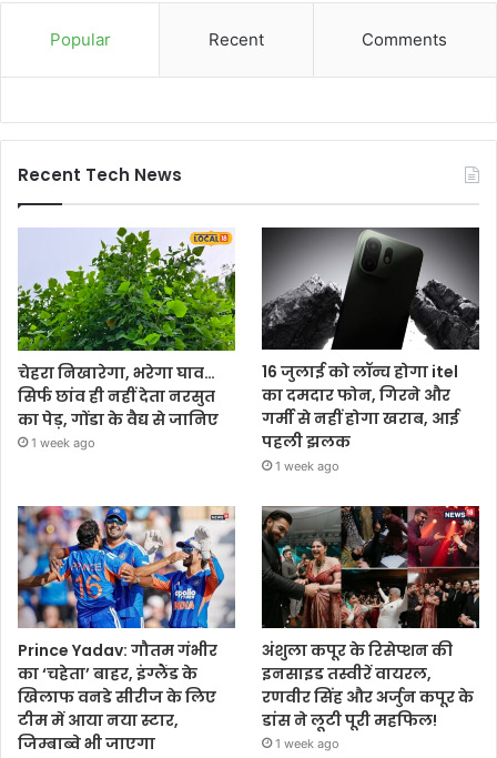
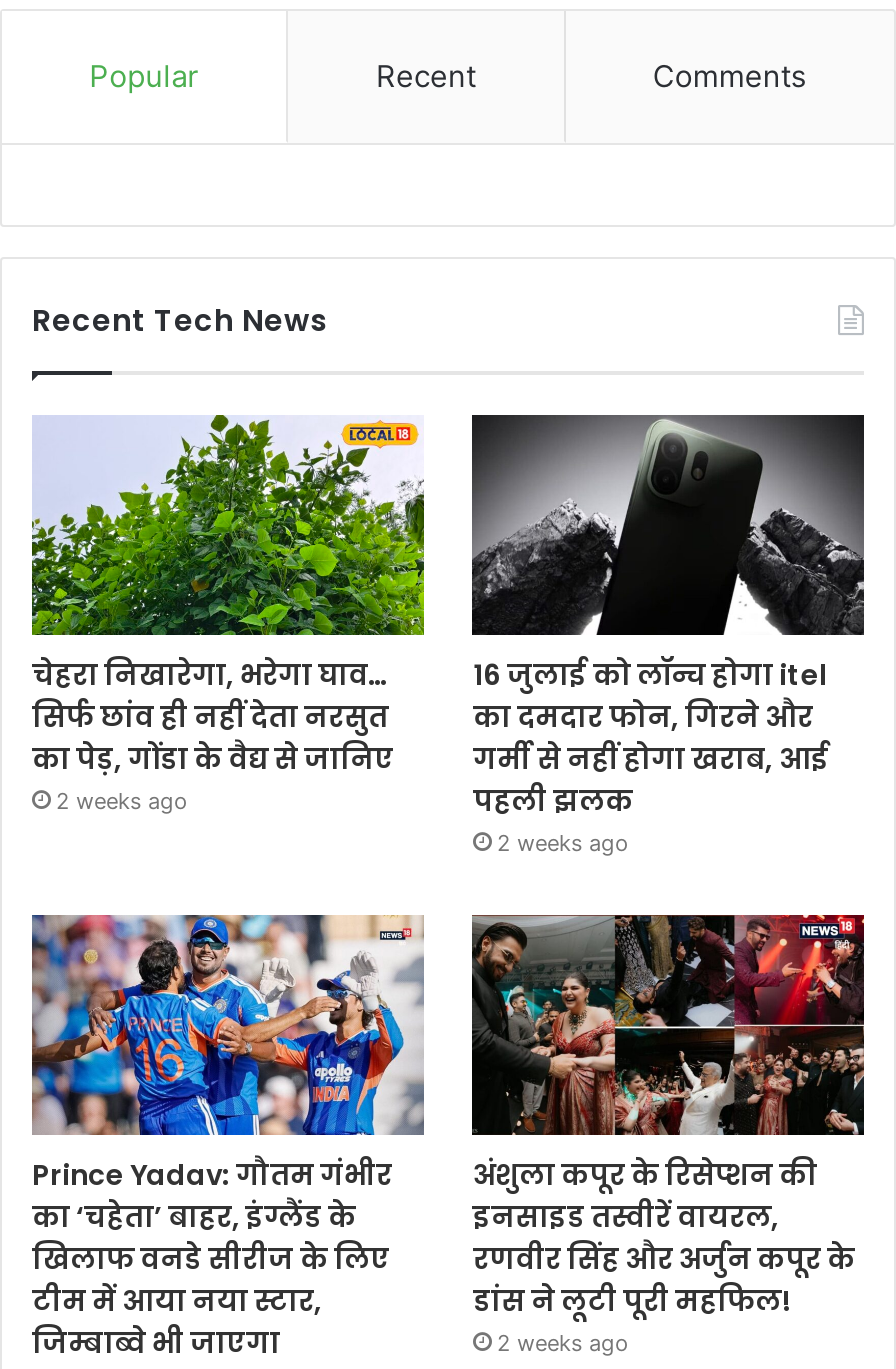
- 1 week ago
+ 2 weeks ago

- 1 week ago
+ 2 weeks ago

- 1 week ago
+ 2 weeks ago
